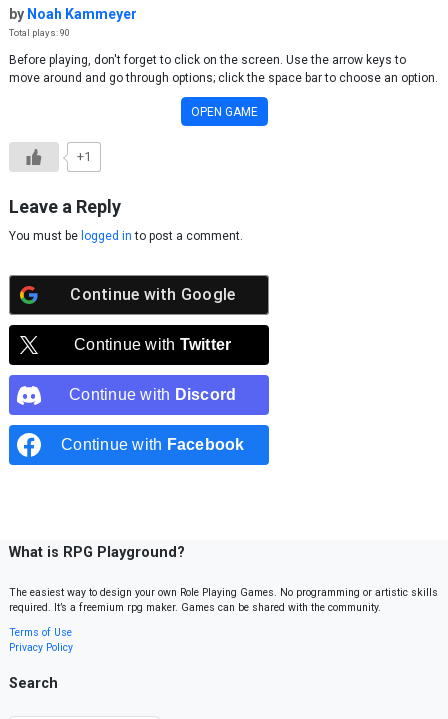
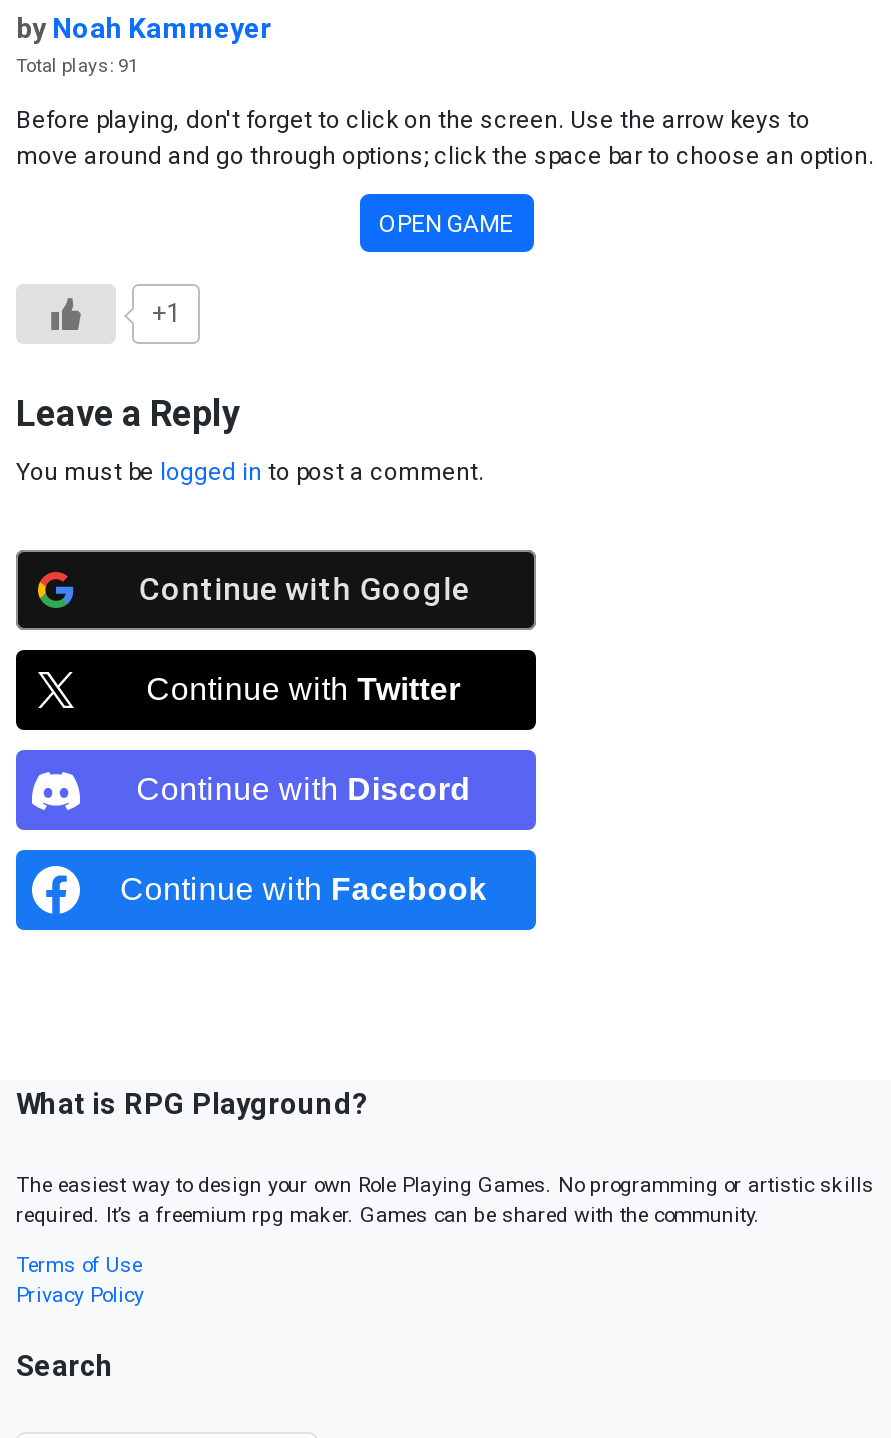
- Total plays: 90
+ Total plays: 91
